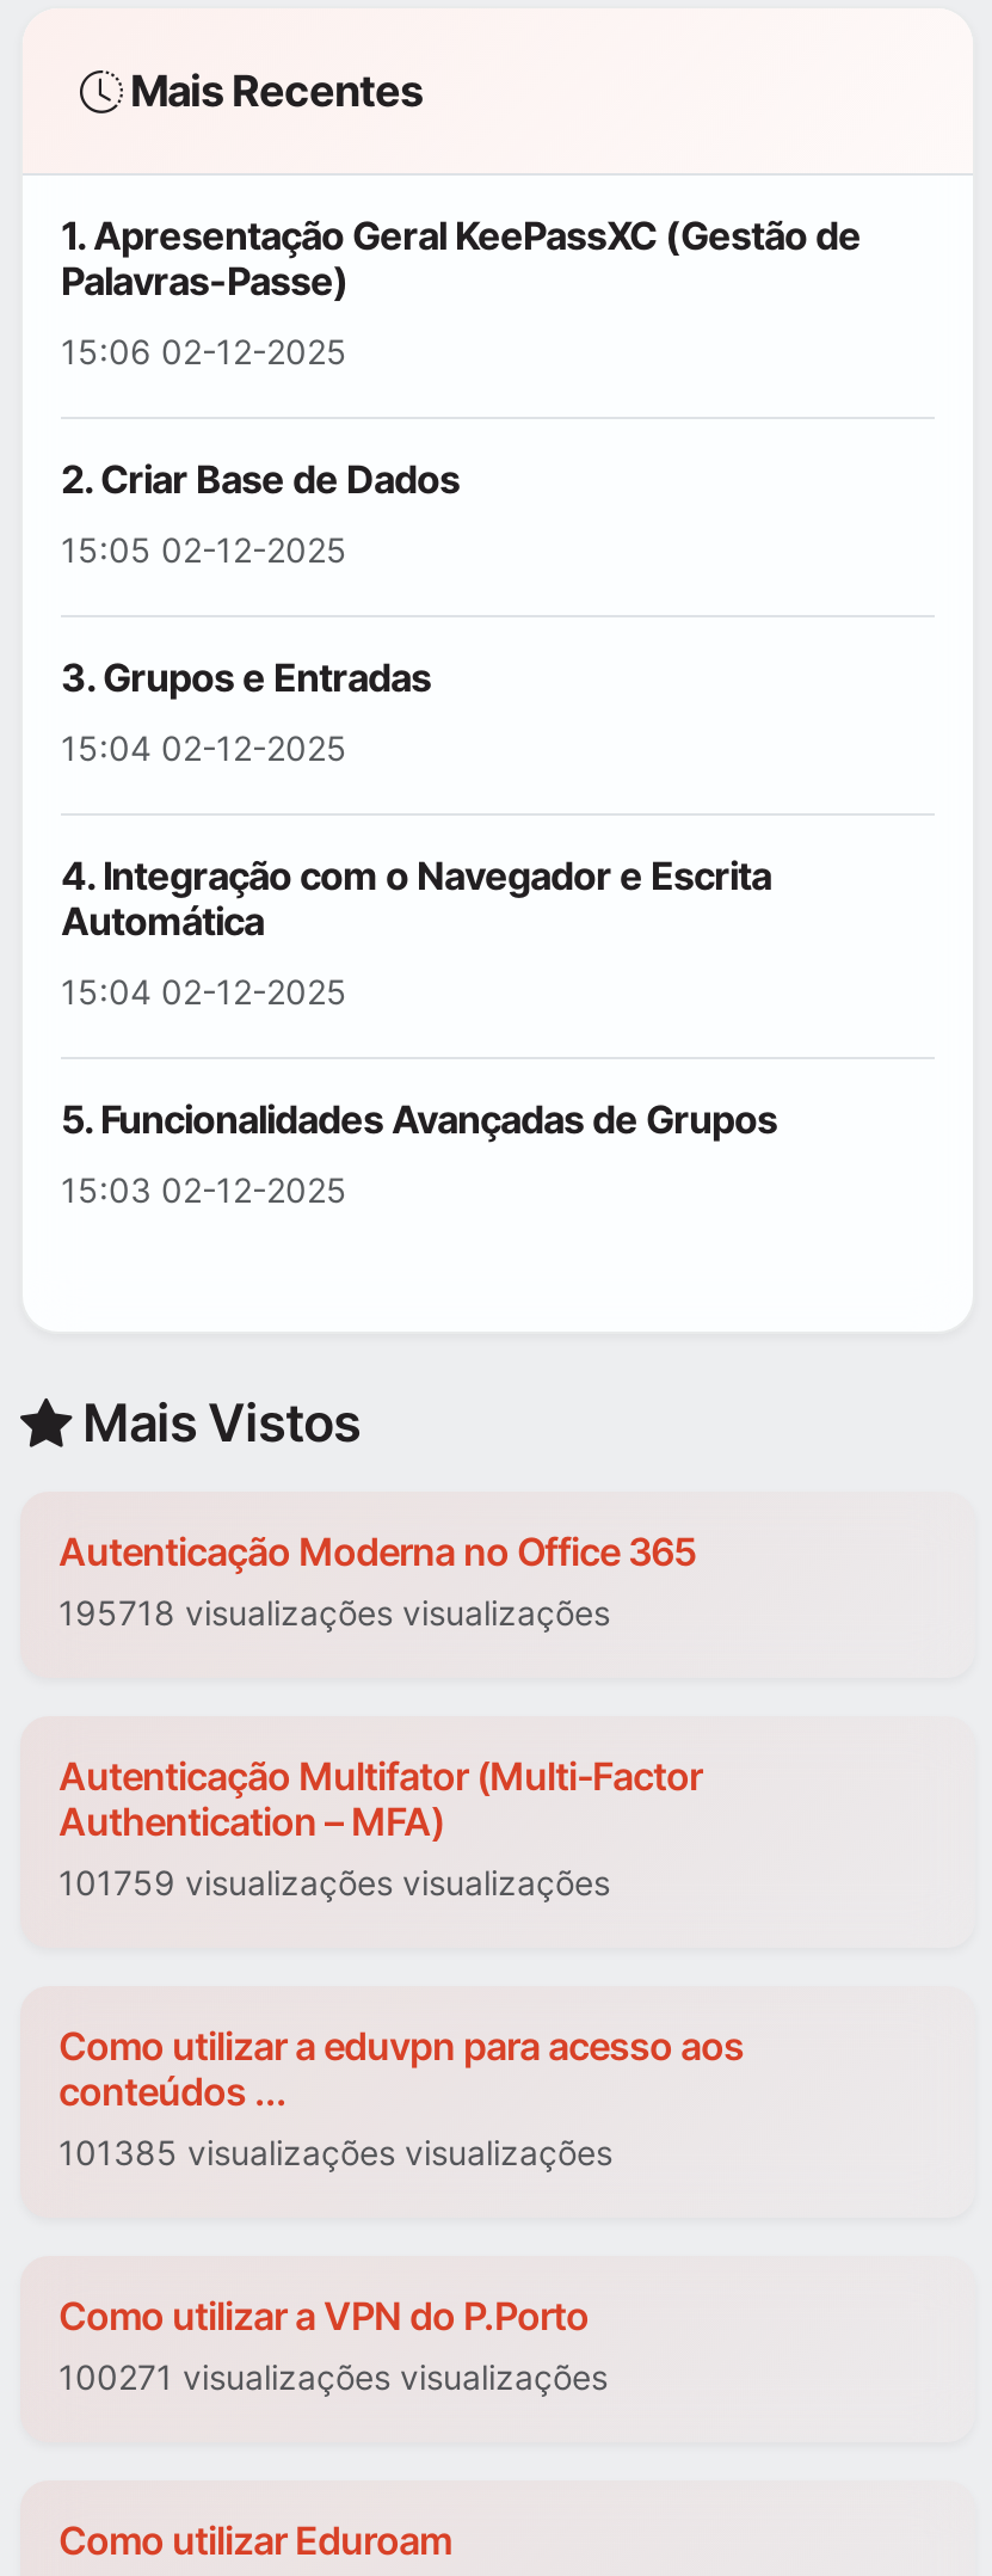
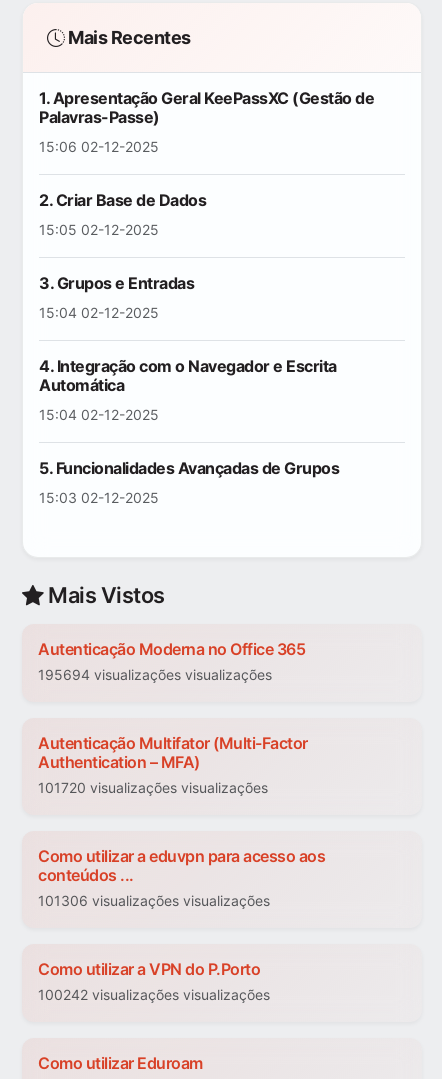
- 195718 visualizações visualizações
+ 195694 visualizações visualizações

- 101759 visualizações visualizações
+ 101720 visualizações visualizações

- 101385 visualizações visualizações
+ 101306 visualizações visualizações

- 100271 visualizações visualizações
+ 100242 visualizações visualizações
